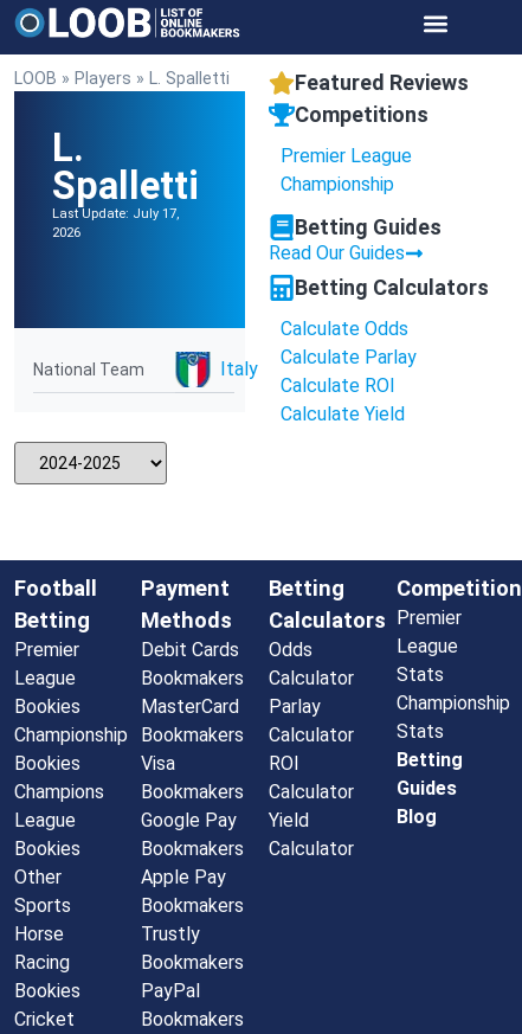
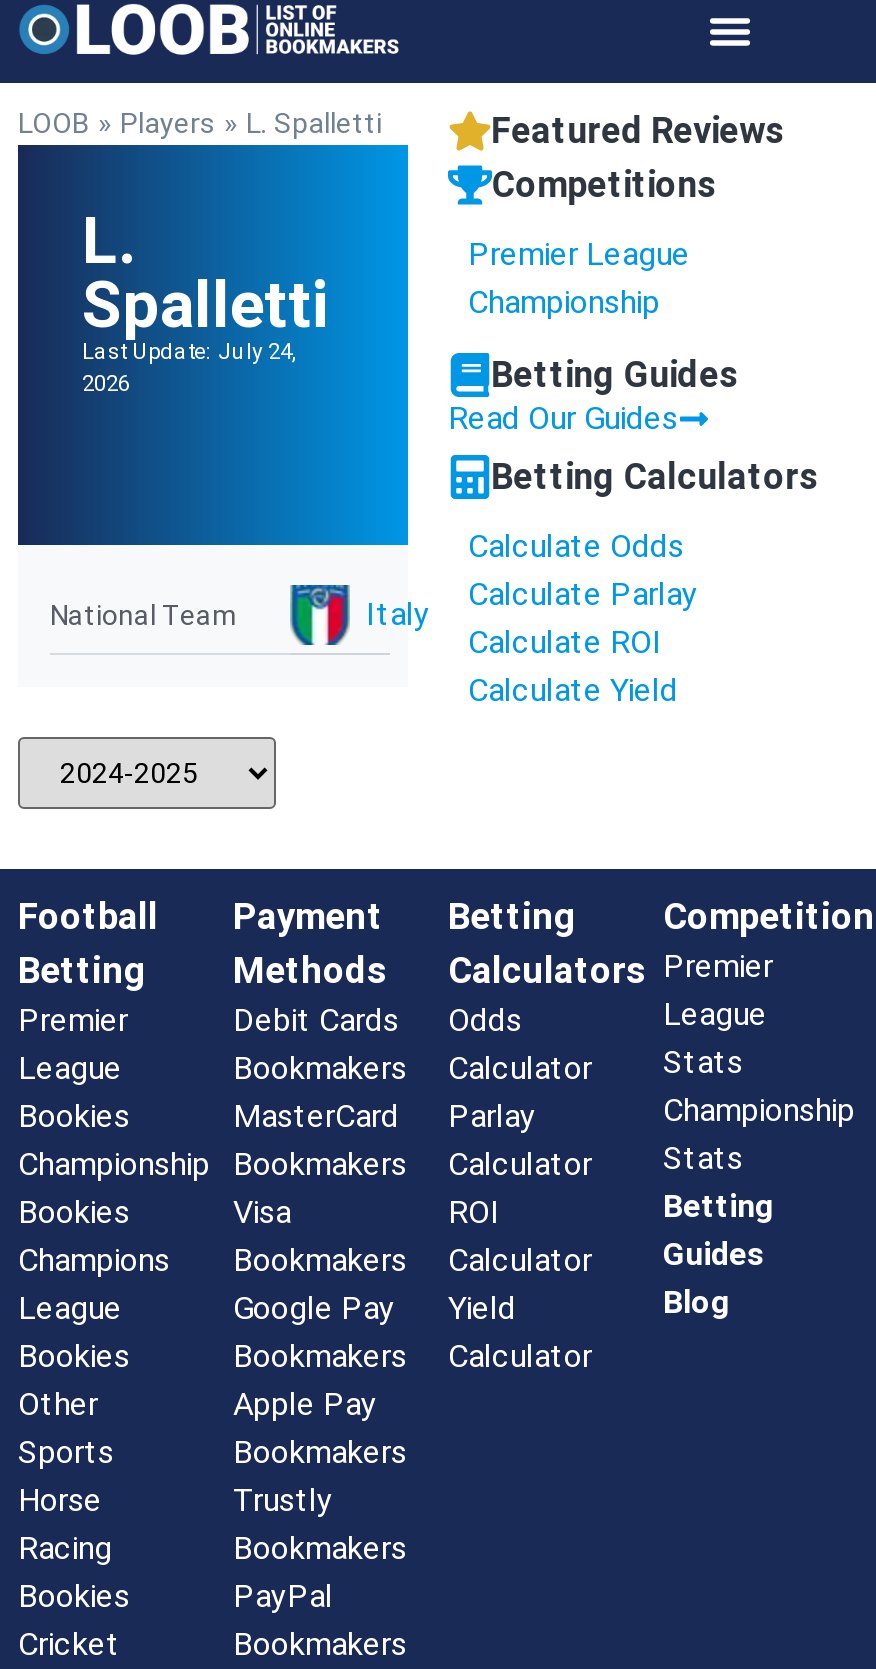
- Last Update: July 17,
+ Last Update: July 24,
